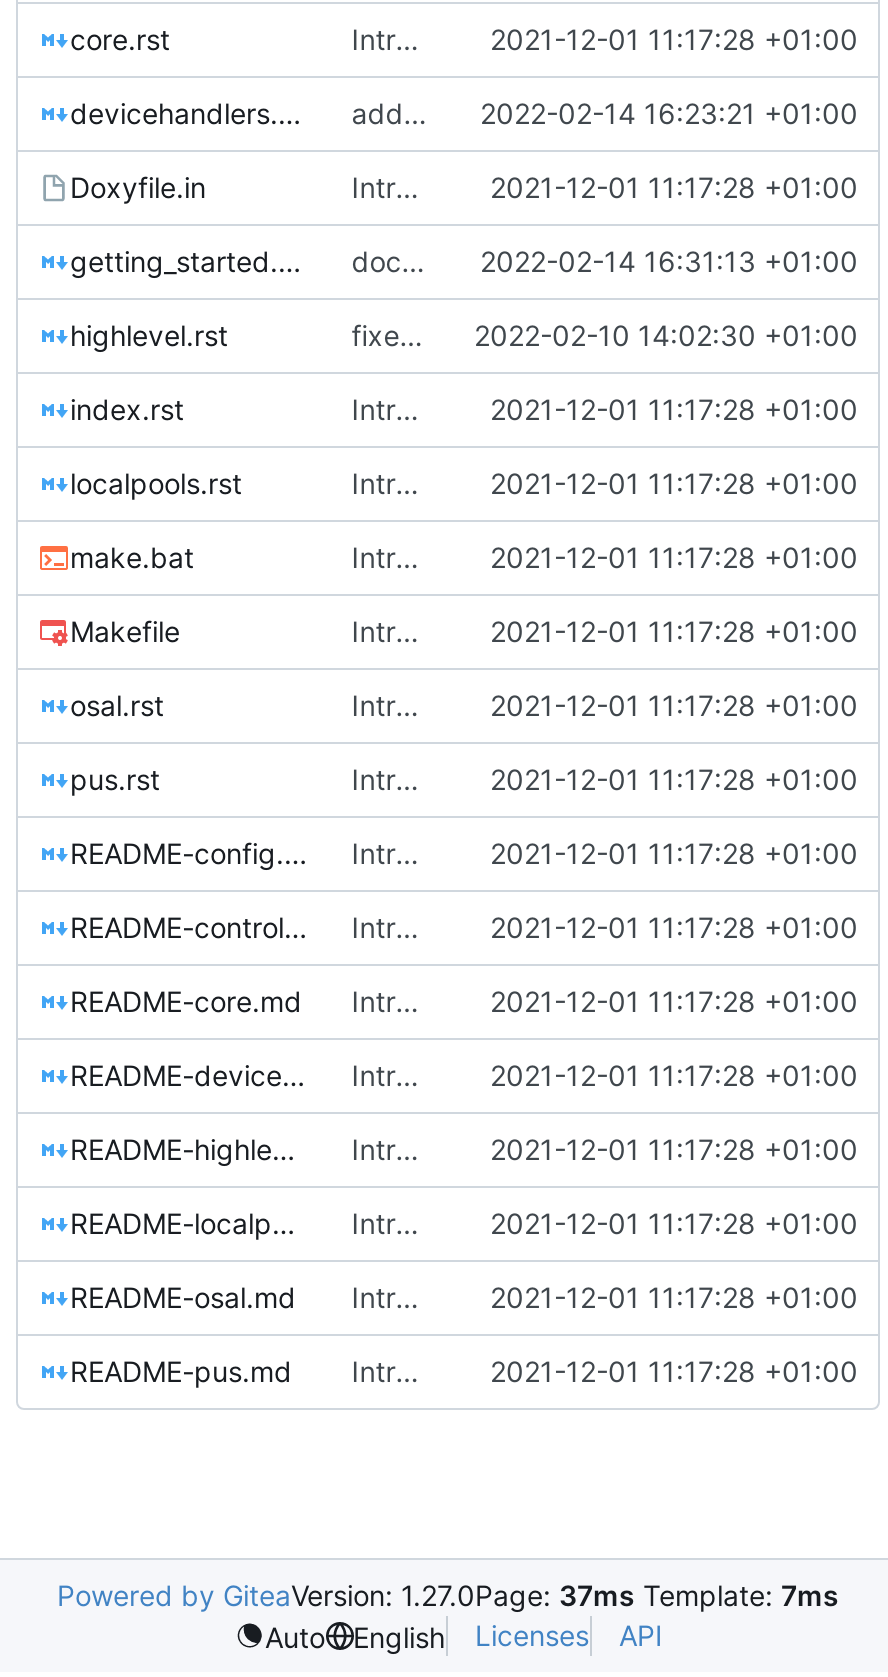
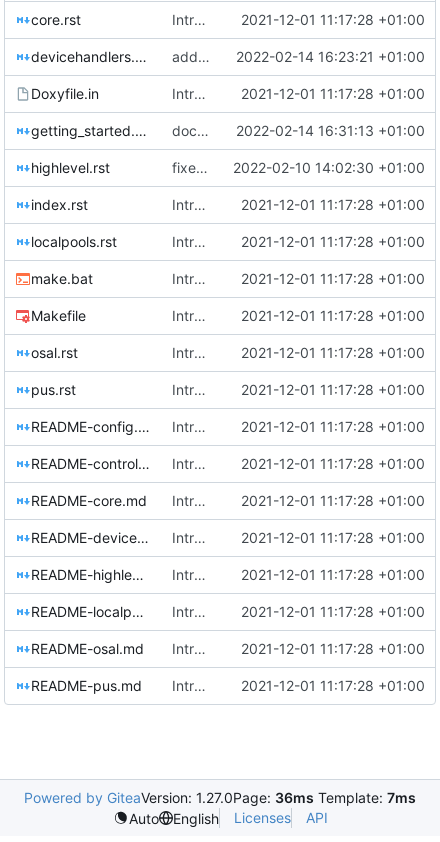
- Powered by GiteaVersion: 1.27.0Page: 37ms Template: 7ms
+ Powered by GiteaVersion: 1.27.0Page: 36ms Template: 7ms
